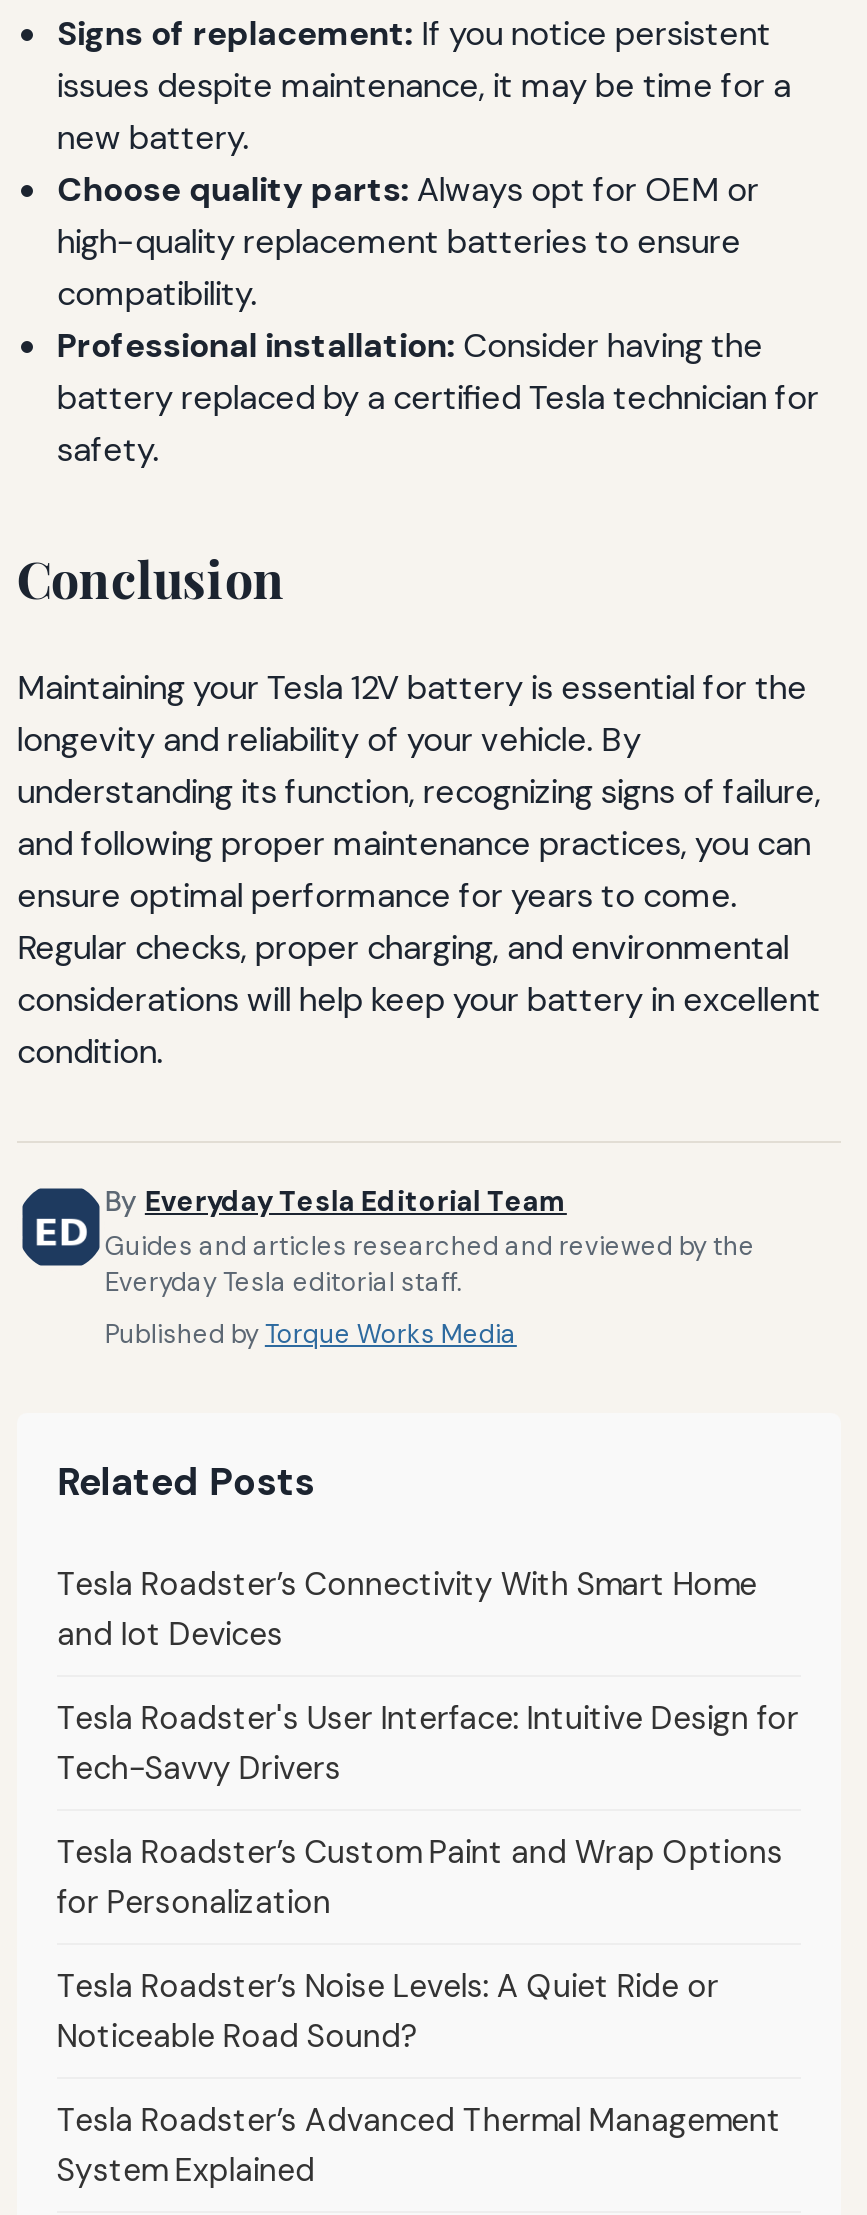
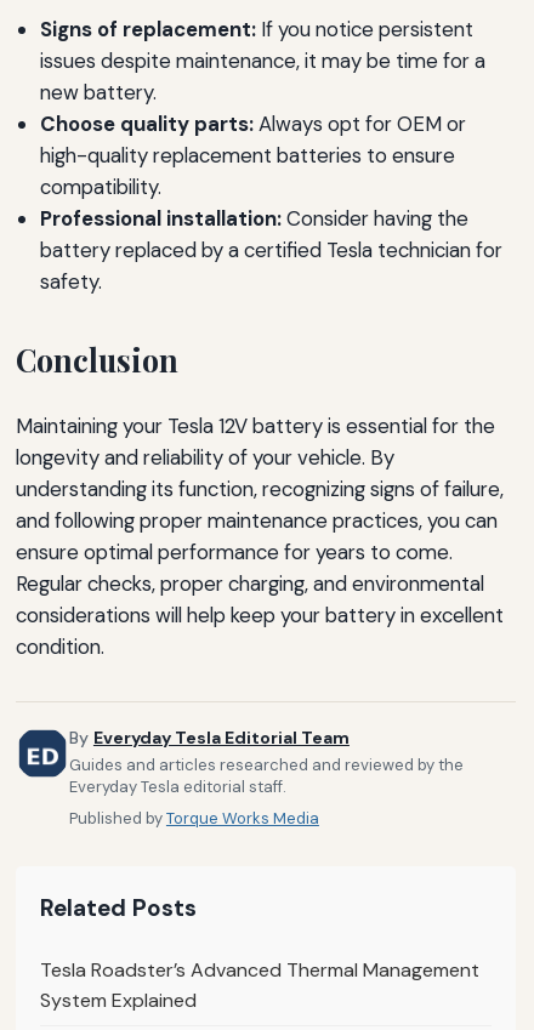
- Tesla Roadster’s Connectivity With Smart Home
- and Iot Devices
- Tesla Roadster's User Interface: Intuitive Design for
- Tech-Savvy Drivers
- Tesla Roadster’s Custom Paint and Wrap Options
- for Personalization
- Tesla Roadster’s Noise Levels: A Quiet Ride or
- Noticeable Road Sound?
